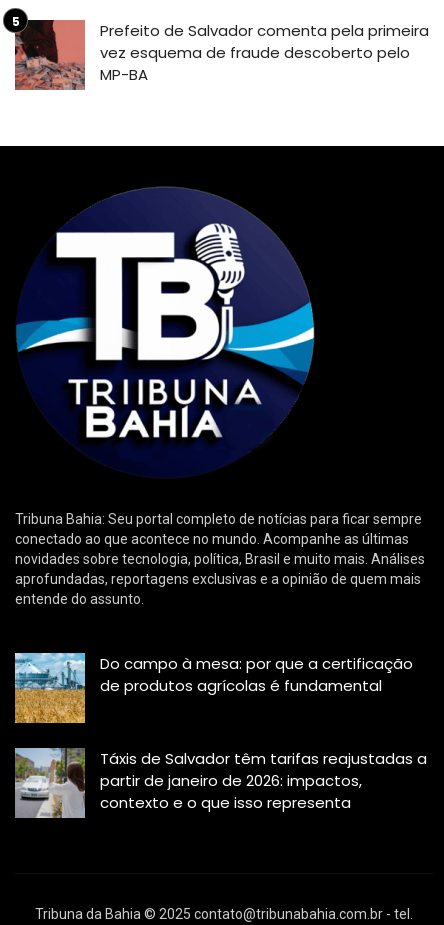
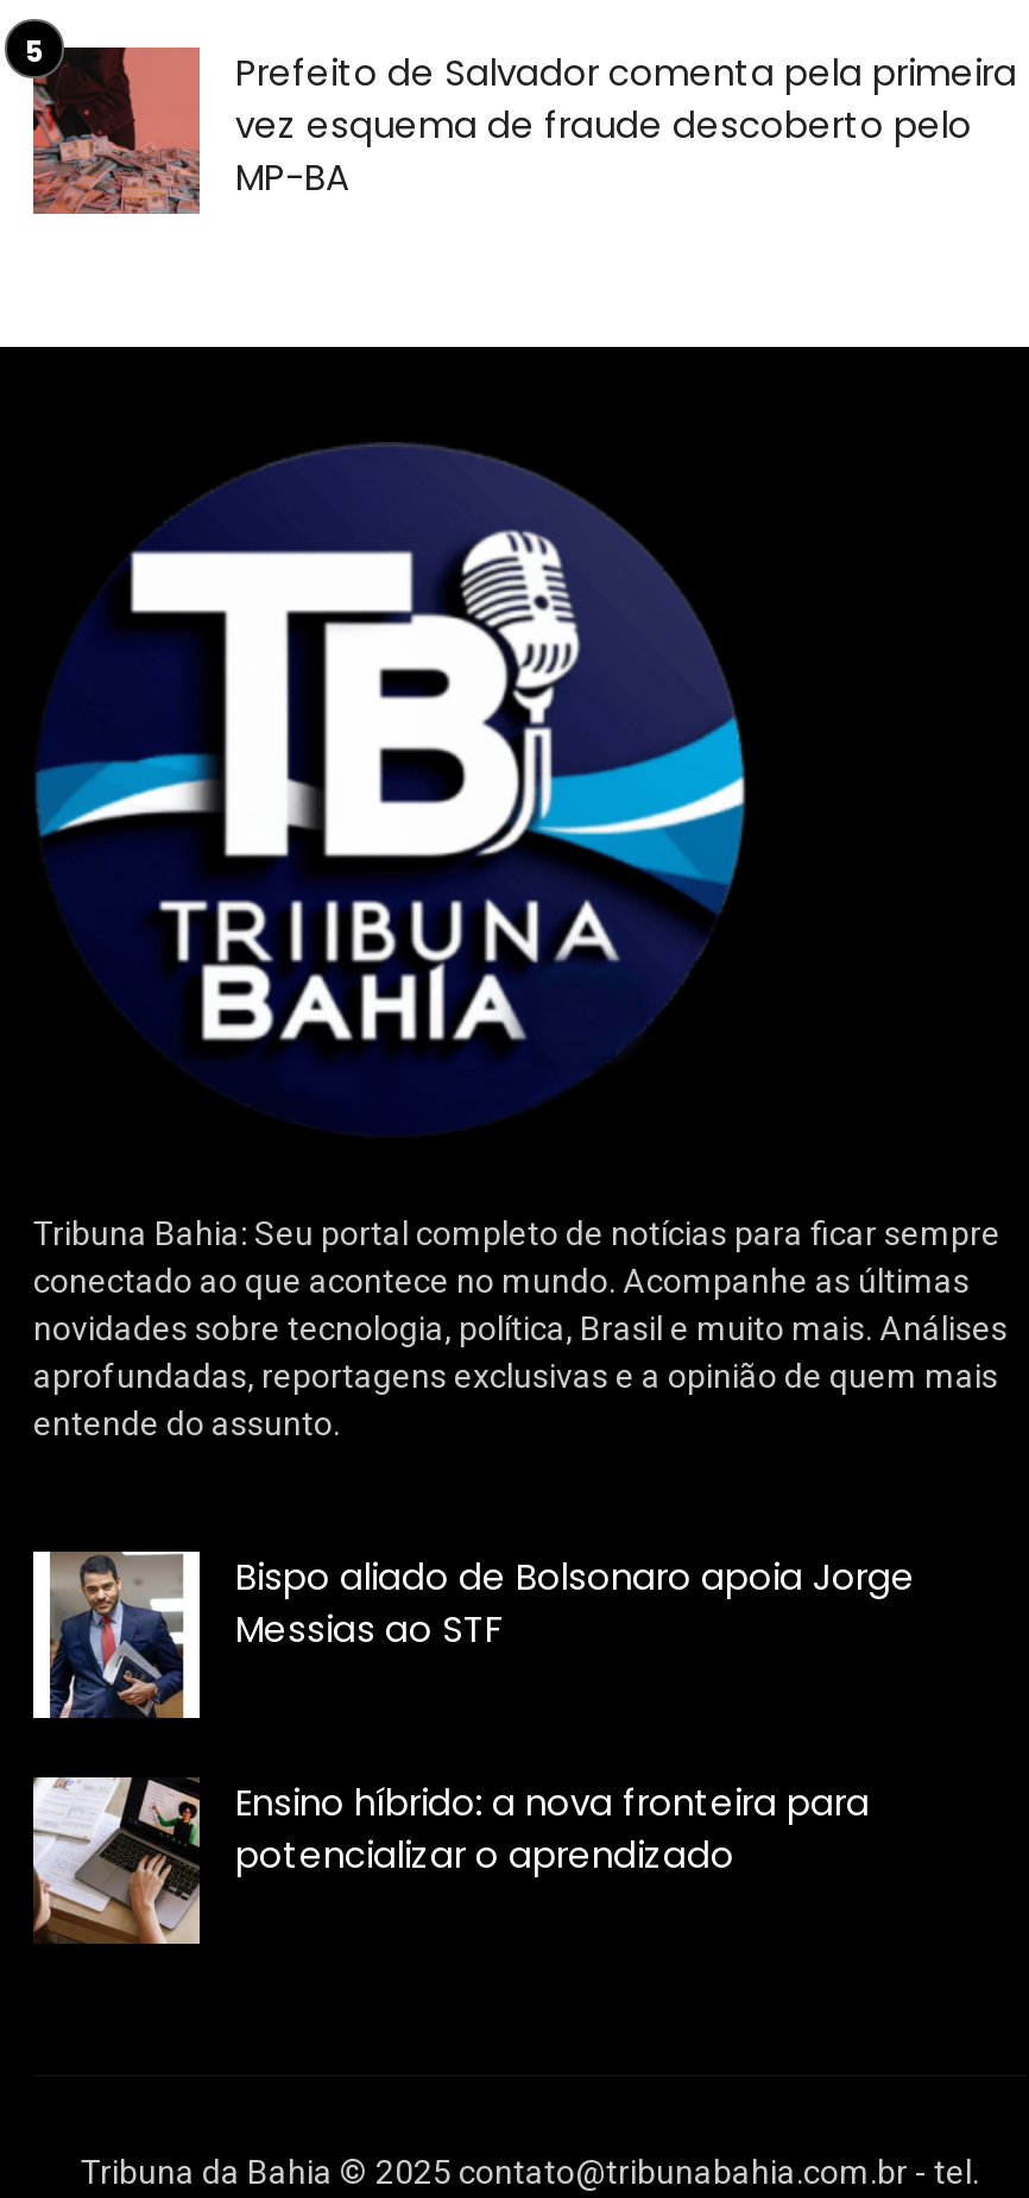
- [image]
- Do campo à mesa: por que a certificação
- de produtos agrícolas é fundamental
+ [image]
+ Bispo aliado de Bolsonaro apoia Jorge
+ Messias ao STF

- [image]
- Táxis de Salvador têm tarifas reajustadas a
- partir de janeiro de 2026: impactos,
- contexto e o que isso representa
+ [image]
+ Ensino híbrido: a nova fronteira para
+ potencializar o aprendizado
